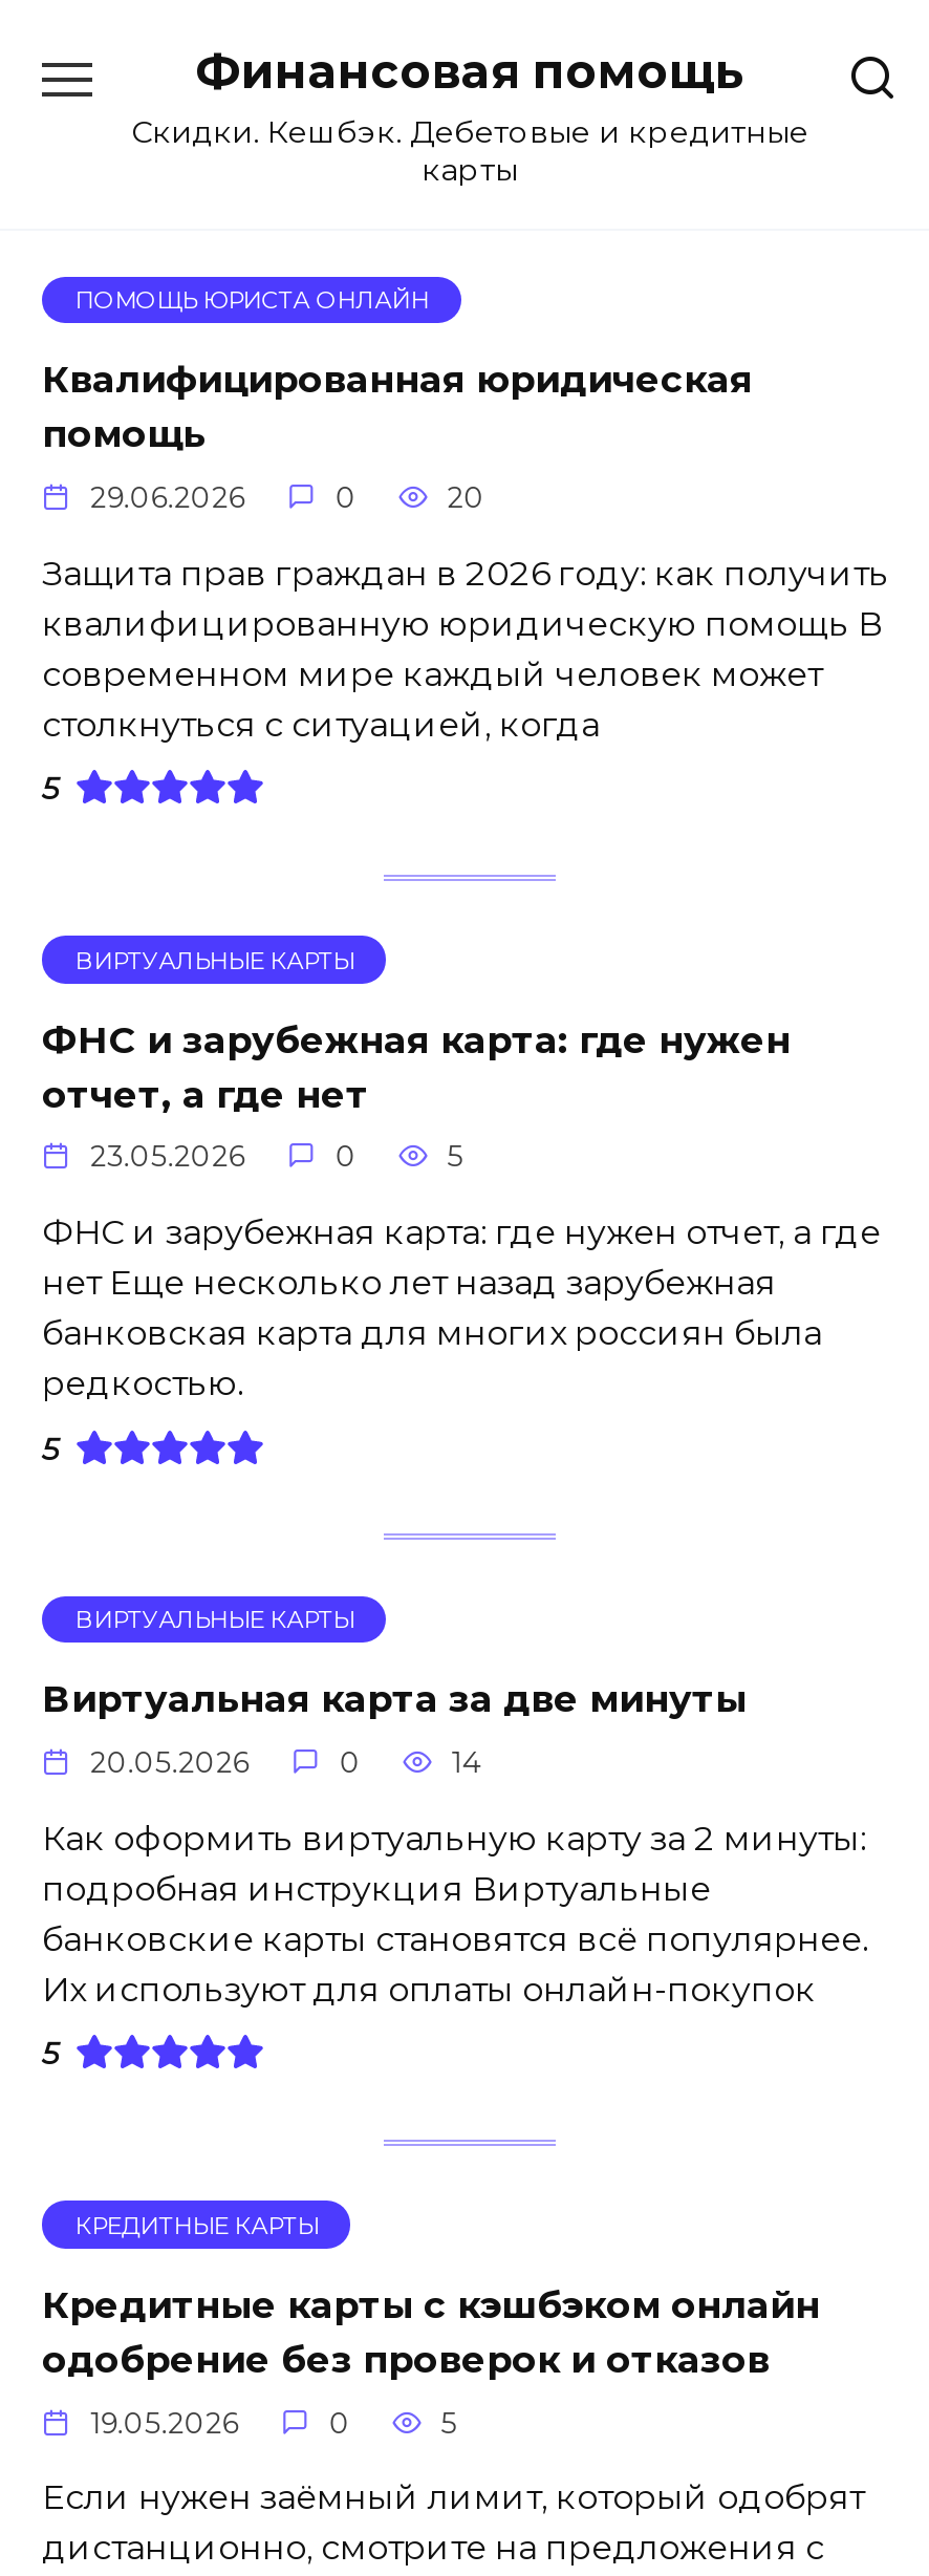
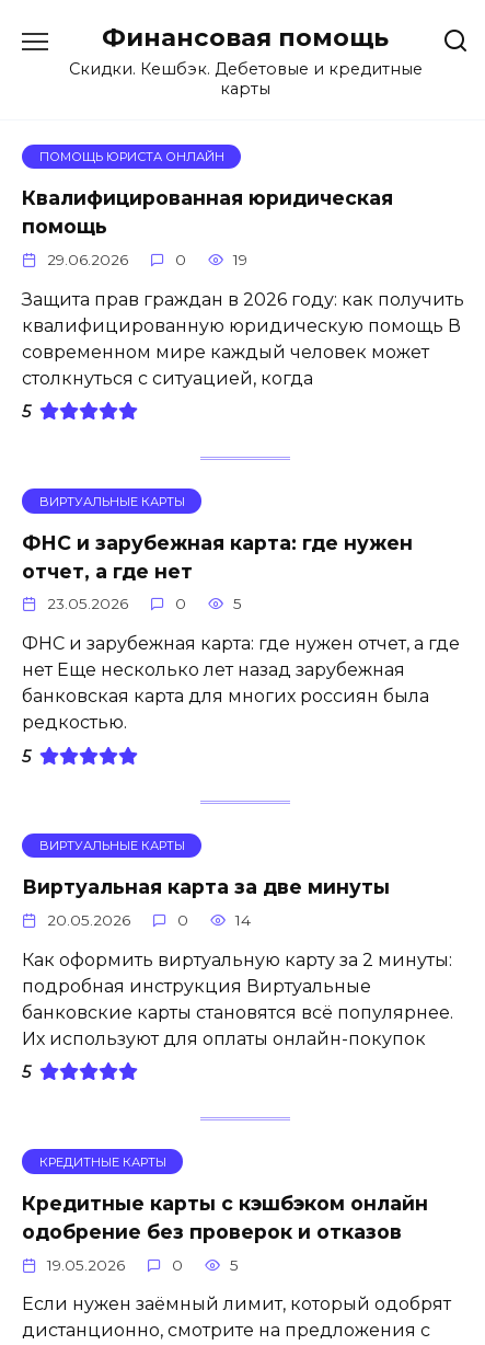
- 20
+ 19
